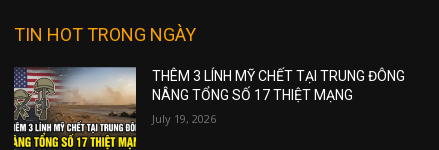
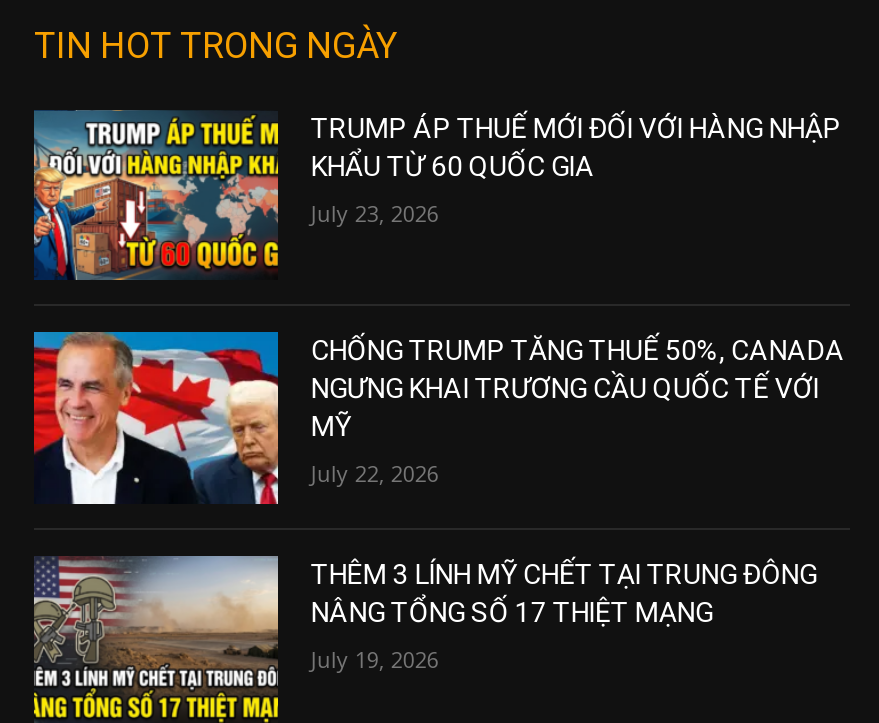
+ [image]
+ TRUMP ÁP THUẾ MỚI ĐỐI VỚI HÀNG NHẬP
+ KHẨU TỪ 60 QUỐC GIA
+ July 23, 2026

+ [image]
+ CHỐNG TRUMP TĂNG THUẾ 50%, CANADA
+ NGƯNG KHAI TRƯƠNG CẦU QUỐC TẾ VỚI
+ MỸ
+ July 22, 2026
